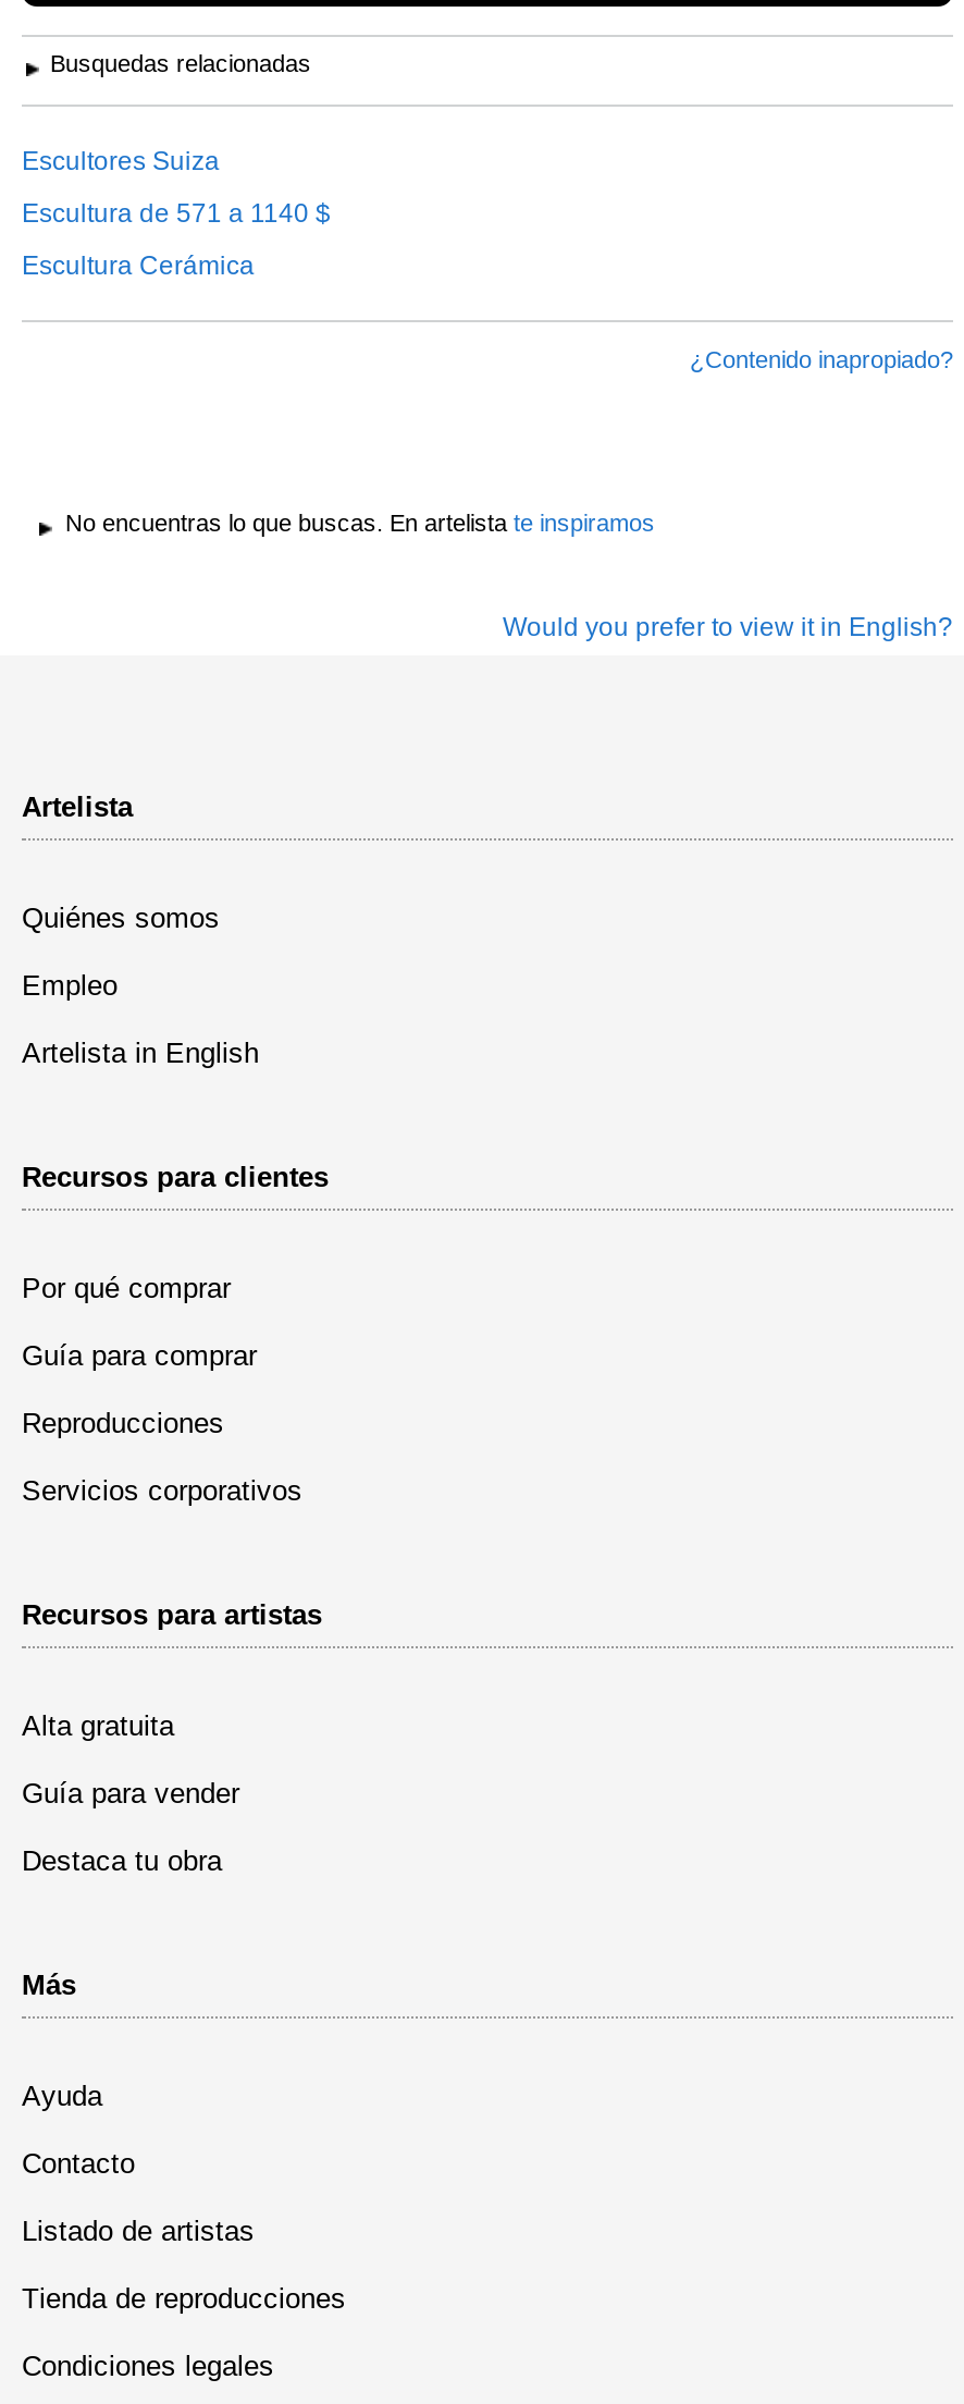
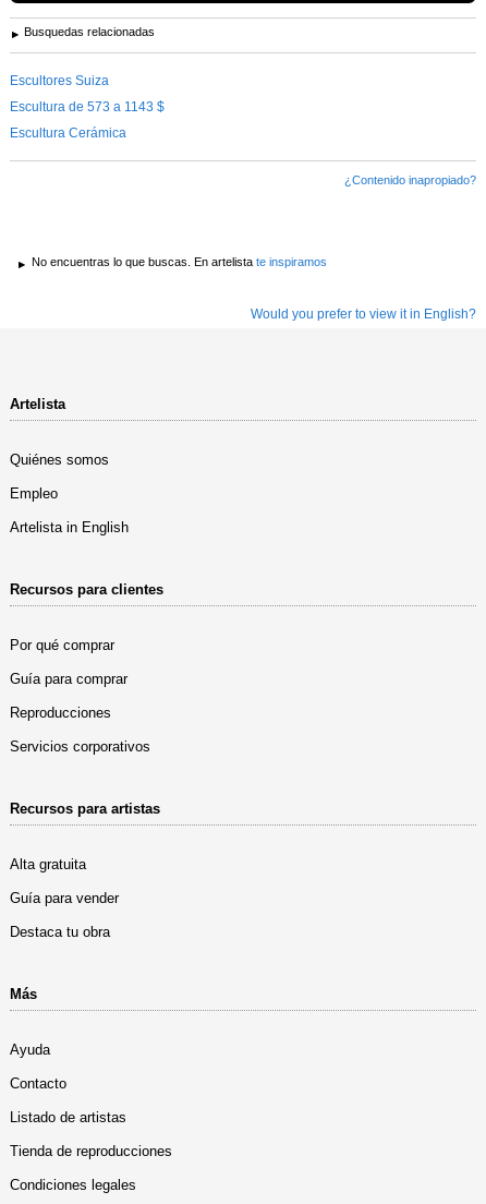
- Escultura de 571 a 1140 $
+ Escultura de 573 a 1143 $
